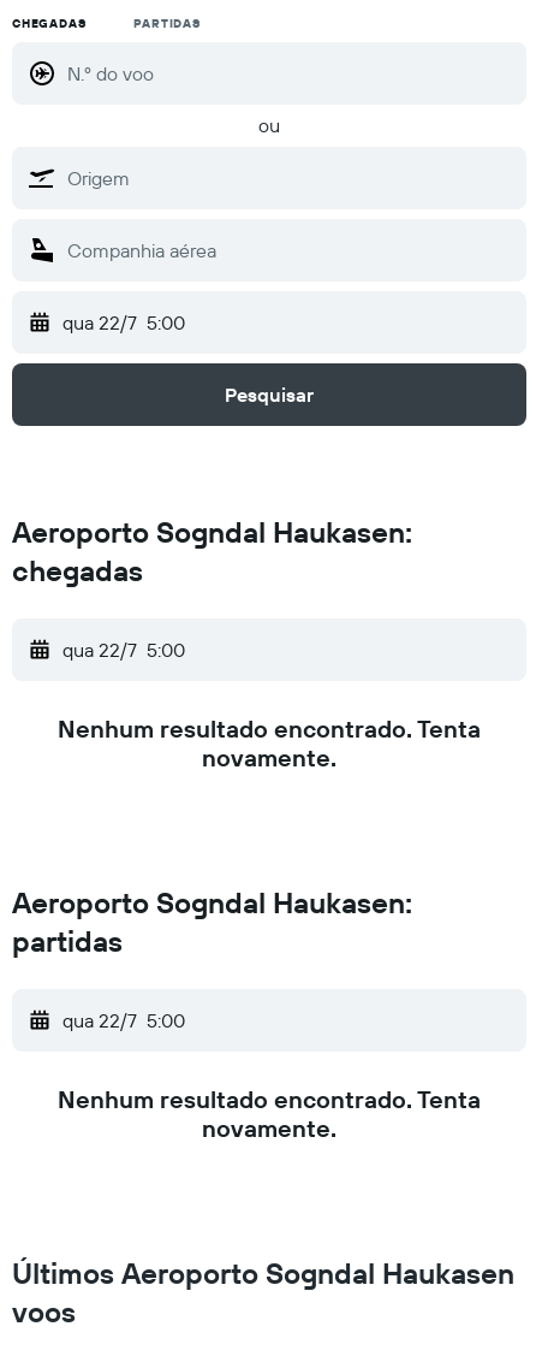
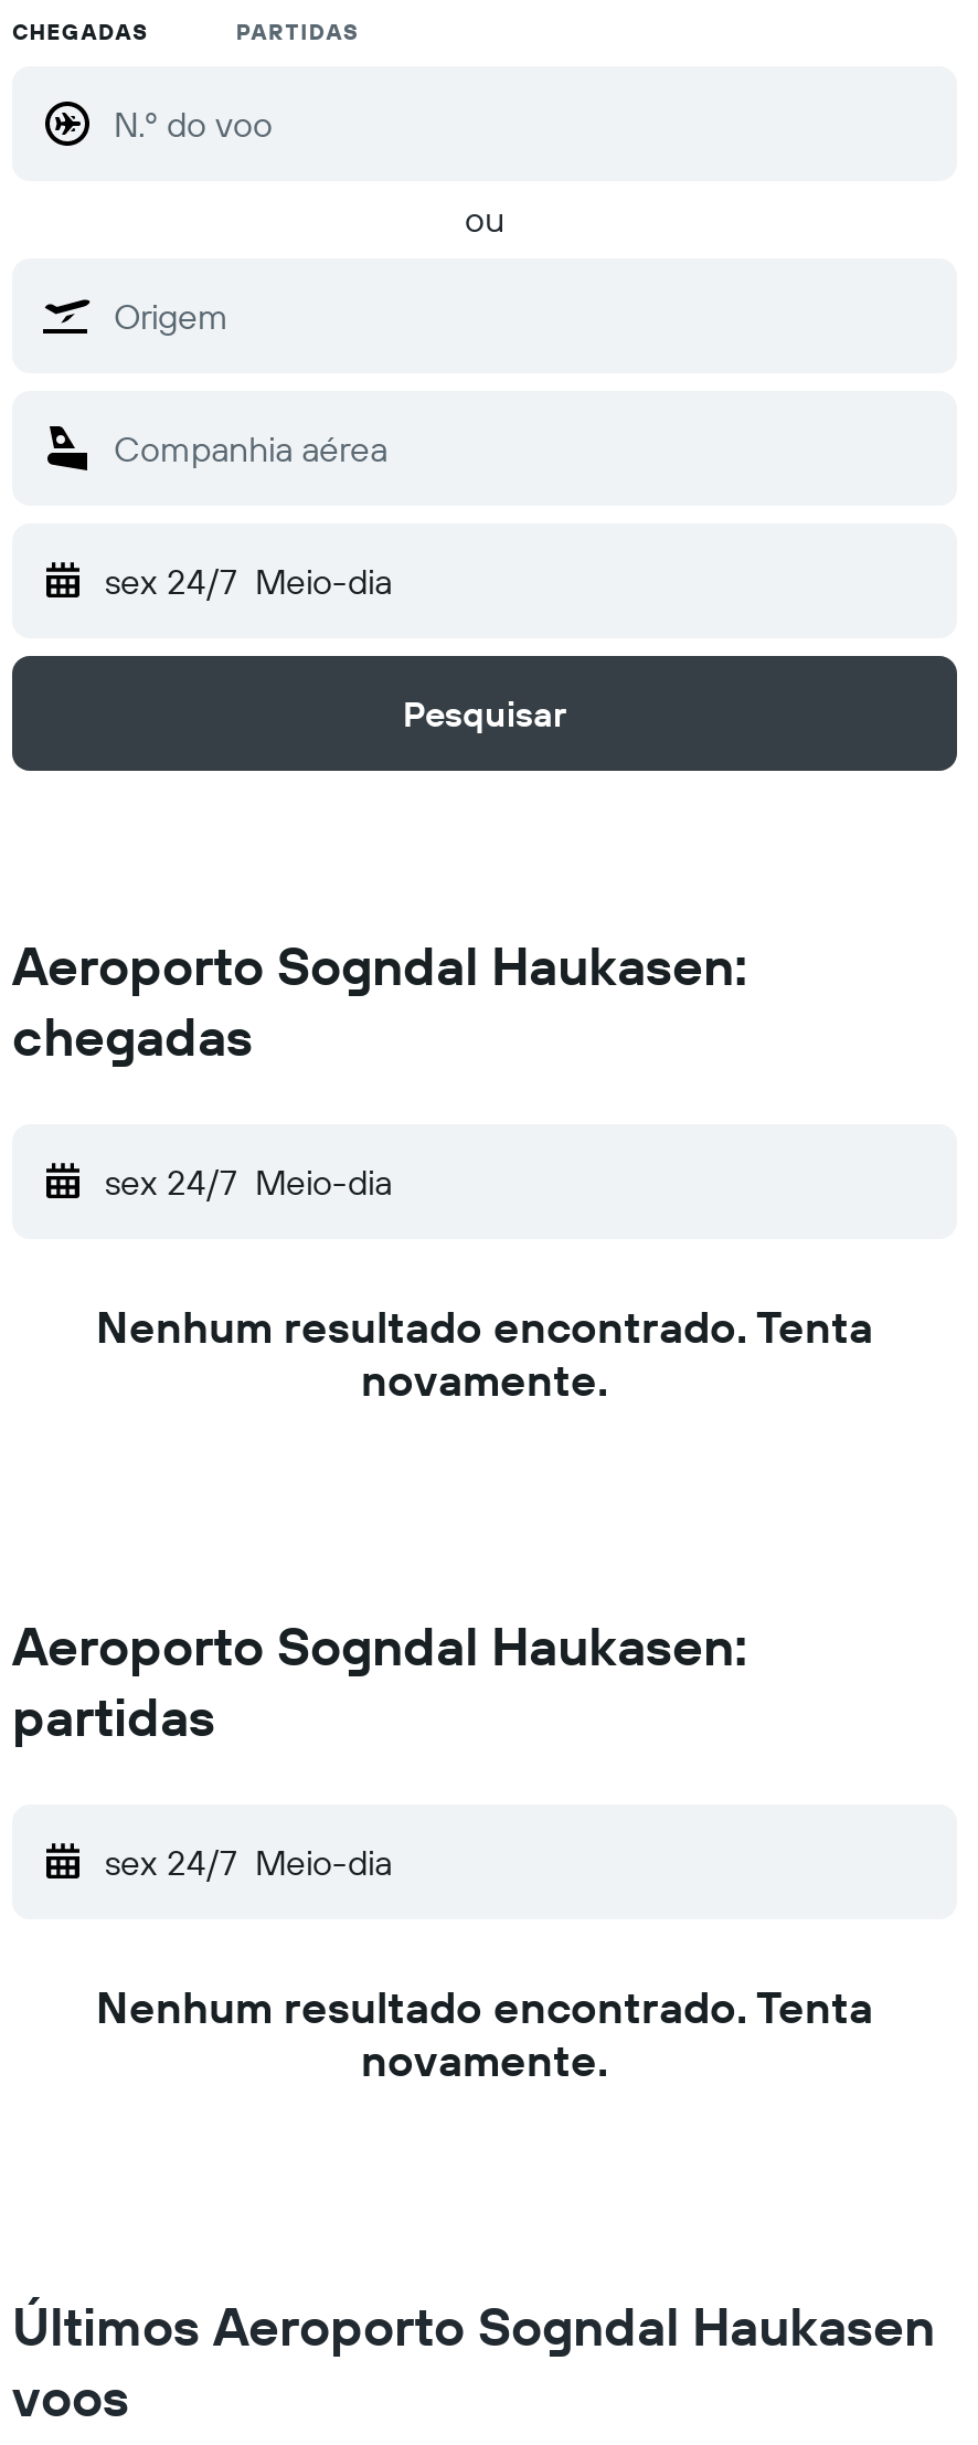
- qua 22/7 5:00
+ sex 24/7 Meio-dia

- qua 22/7 5:00
+ sex 24/7 Meio-dia

- qua 22/7 5:00
+ sex 24/7 Meio-dia
